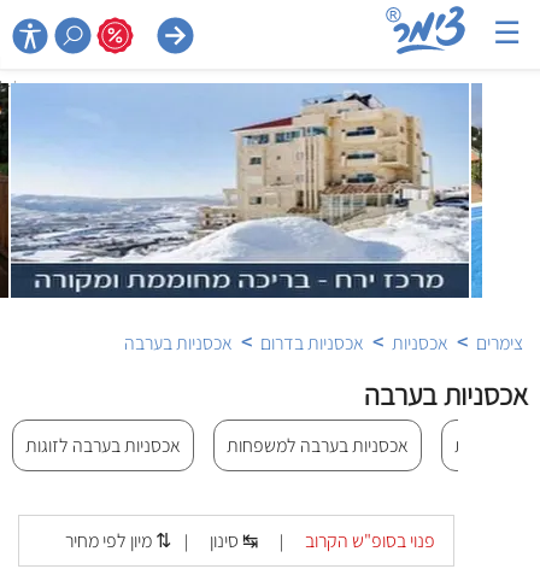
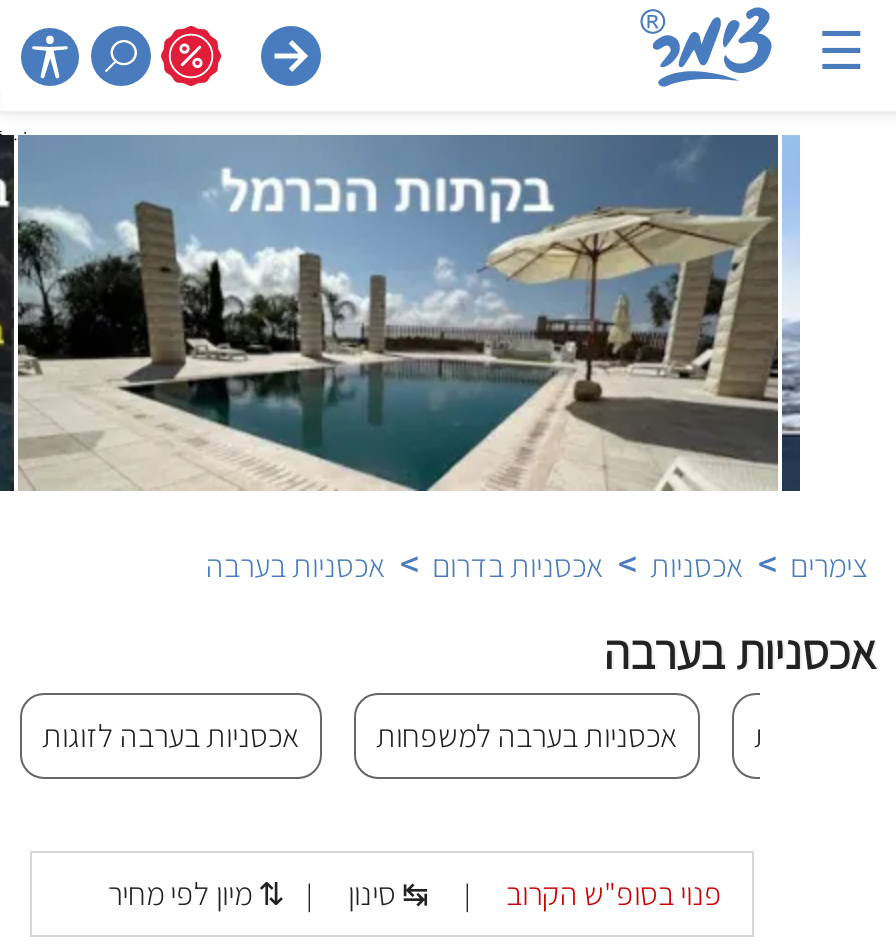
- [image]
+ [image]
